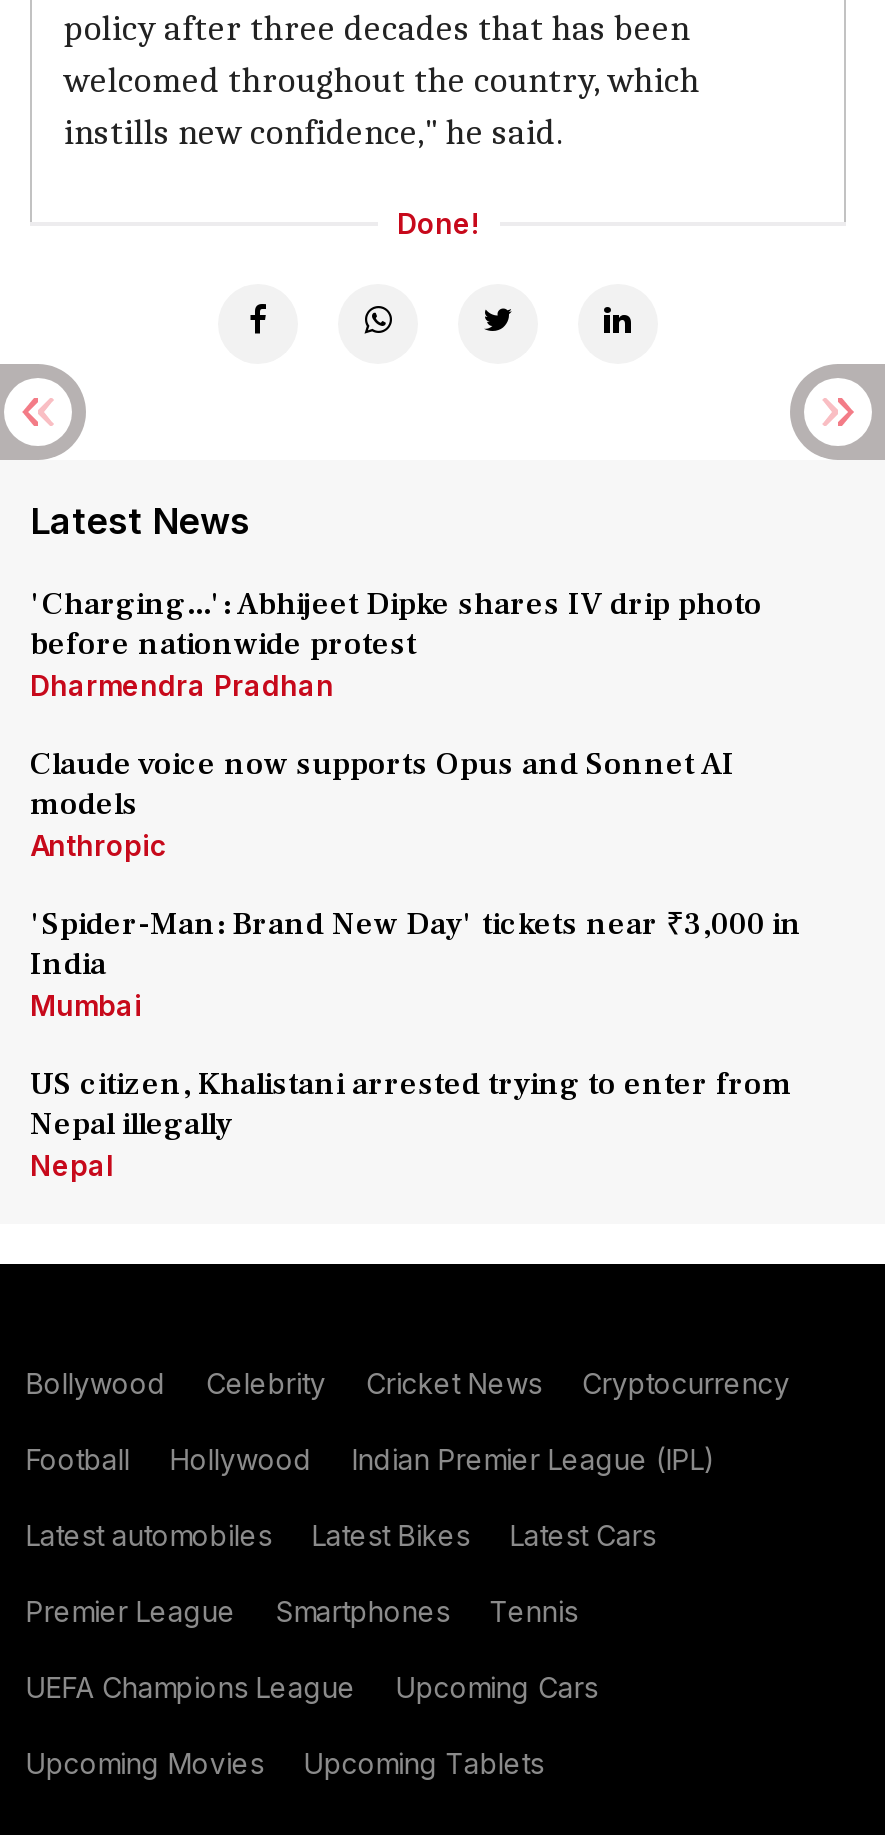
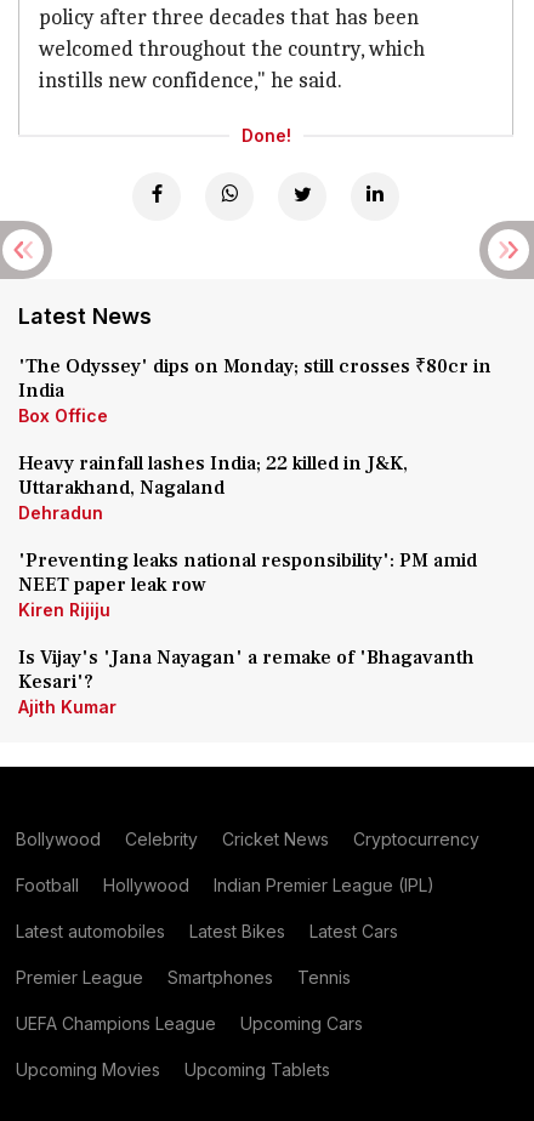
- 'Charging...': Abhijeet Dipke shares IV drip photo
- before nationwide protest
- Dharmendra Pradhan
- Claude voice now supports Opus and Sonnet AI
- models
- Anthropic
- 'Spider-Man: Brand New Day' tickets near ₹3,000 in
+ 'The Odyssey' dips on Monday; still crosses ₹80cr in

moved up: India

- Mumbai
- US citizen, Khalistani arrested trying to enter from
- Nepal illegally
- Nepal
+ Box Office
+ Heavy rainfall lashes India; 22 killed in J&K,
+ Uttarakhand, Nagaland
+ Dehradun
+ 'Preventing leaks national responsibility': PM amid
+ NEET paper leak row
+ Kiren Rijiju
+ Is Vijay's 'Jana Nayagan' a remake of 'Bhagavanth
+ Kesari'?
+ Ajith Kumar
